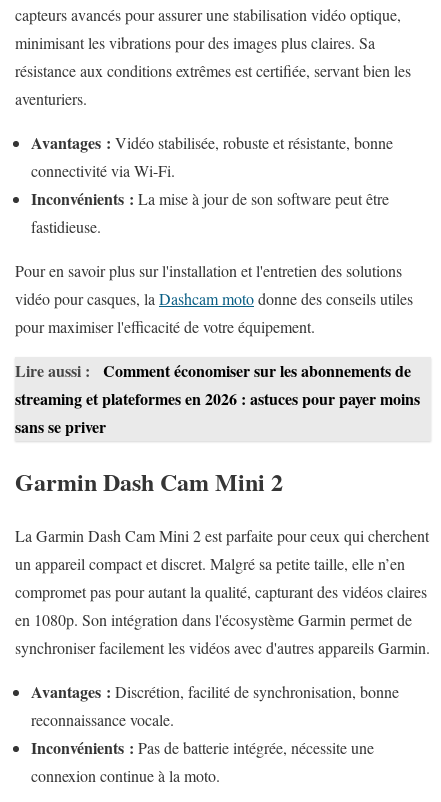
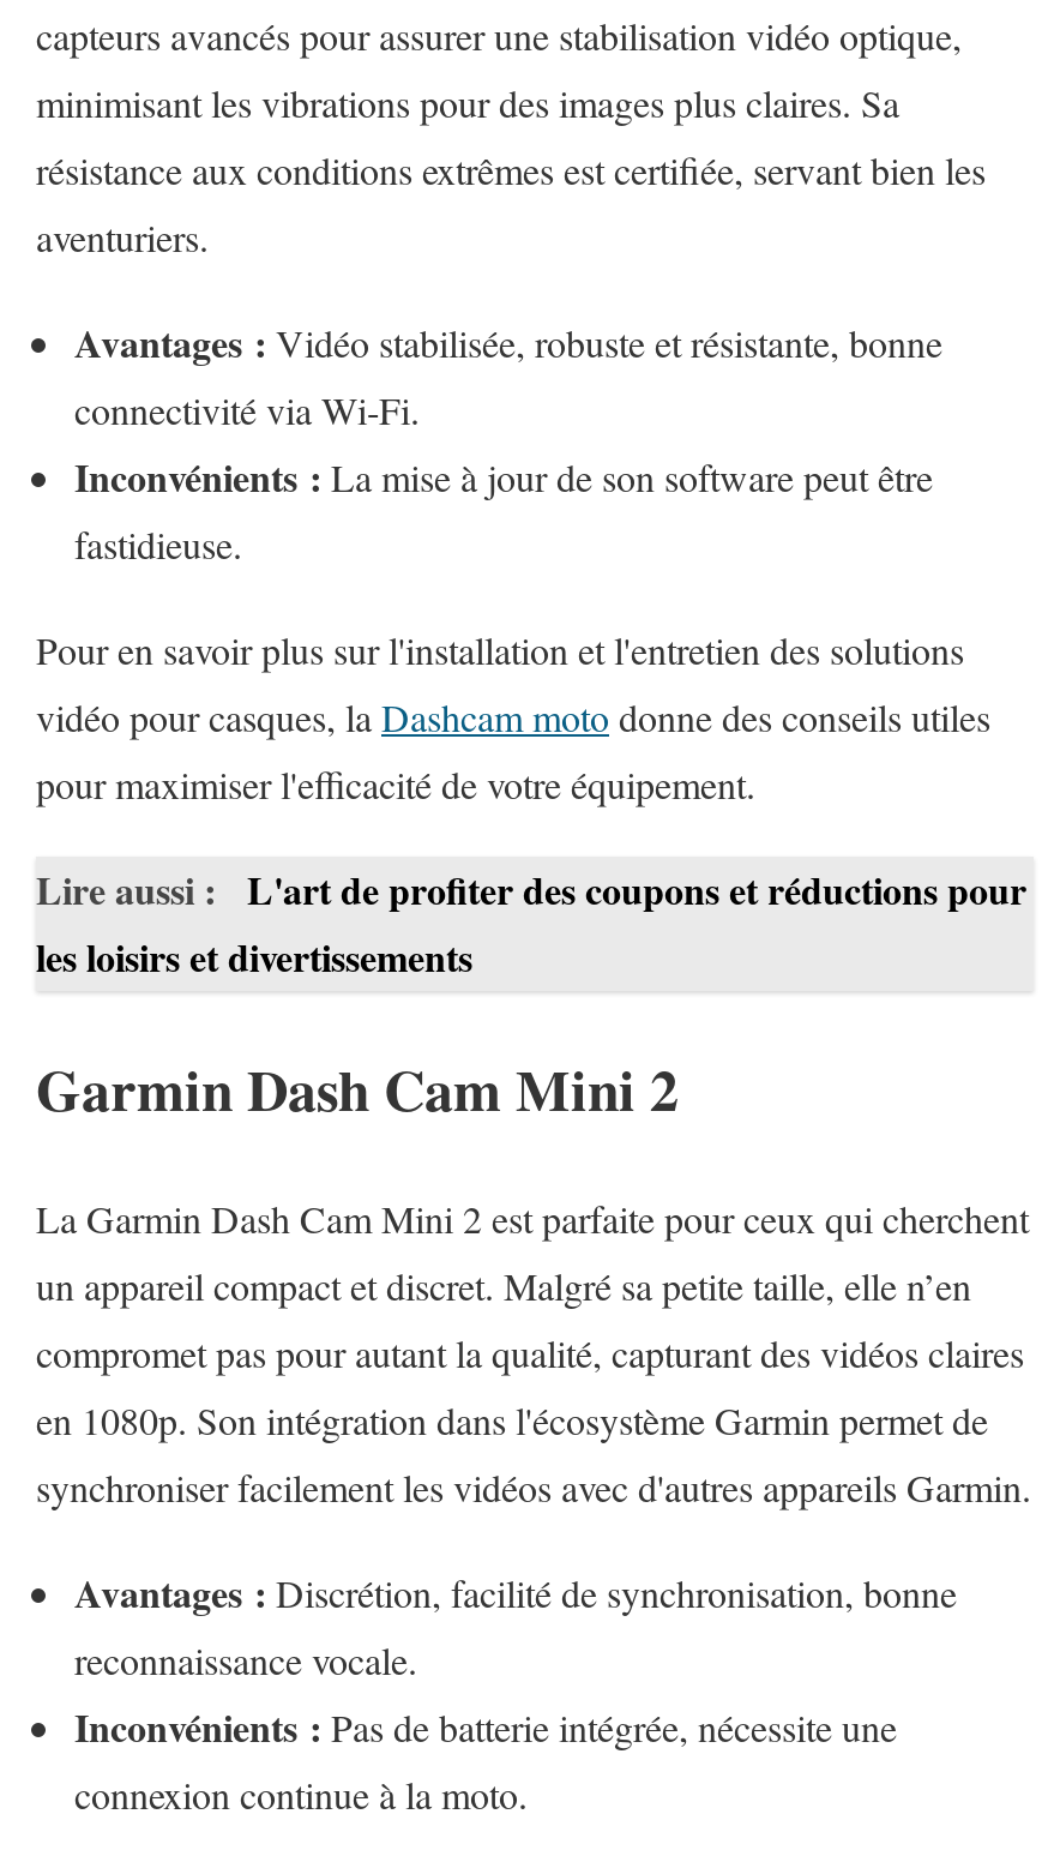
- Lire aussi : Comment économiser sur les abonnements de
- streaming et plateformes en 2026 : astuces pour payer moins
- sans se priver
+ Lire aussi : L'art de profiter des coupons et réductions pour
+ les loisirs et divertissements
